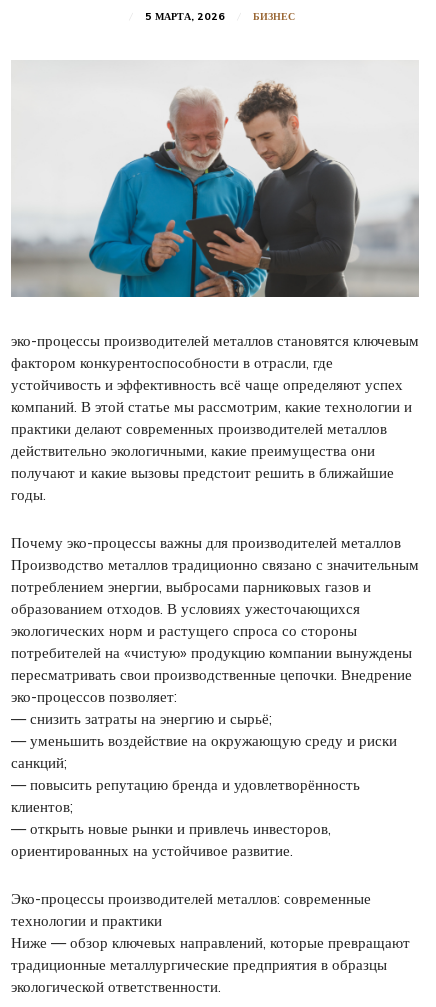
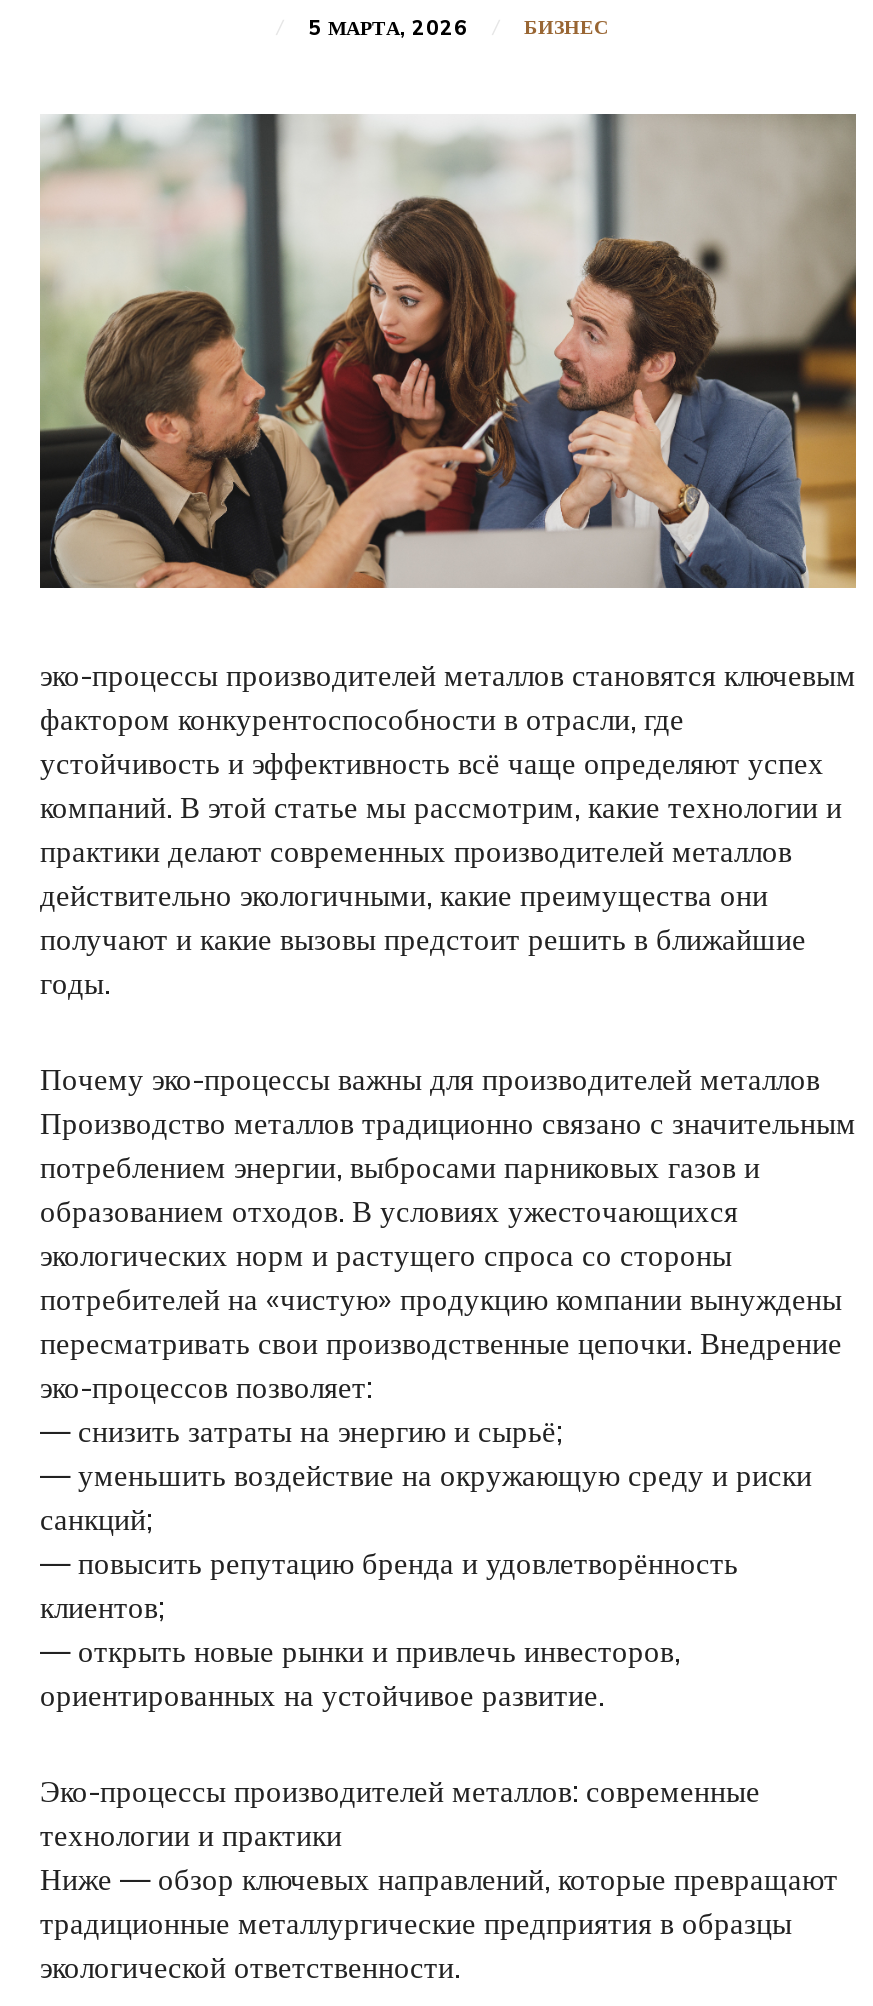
- [image]
+ [image]
